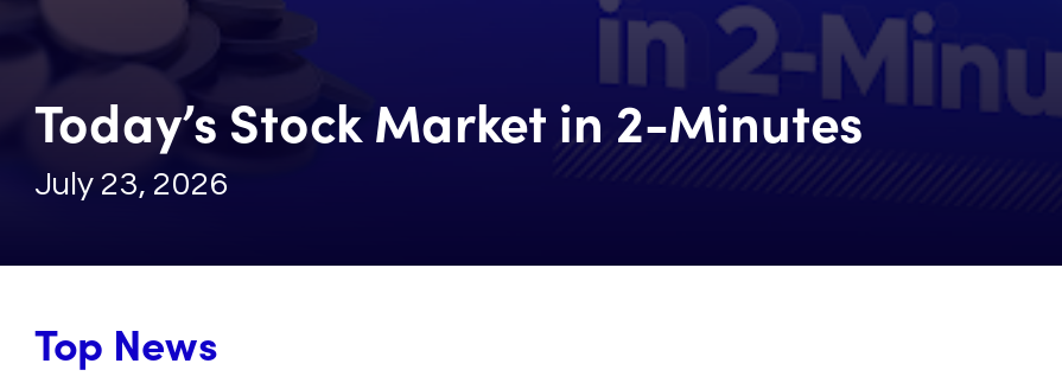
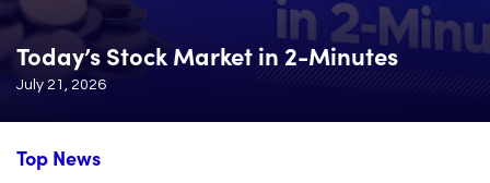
- July 23, 2026
+ July 21, 2026
